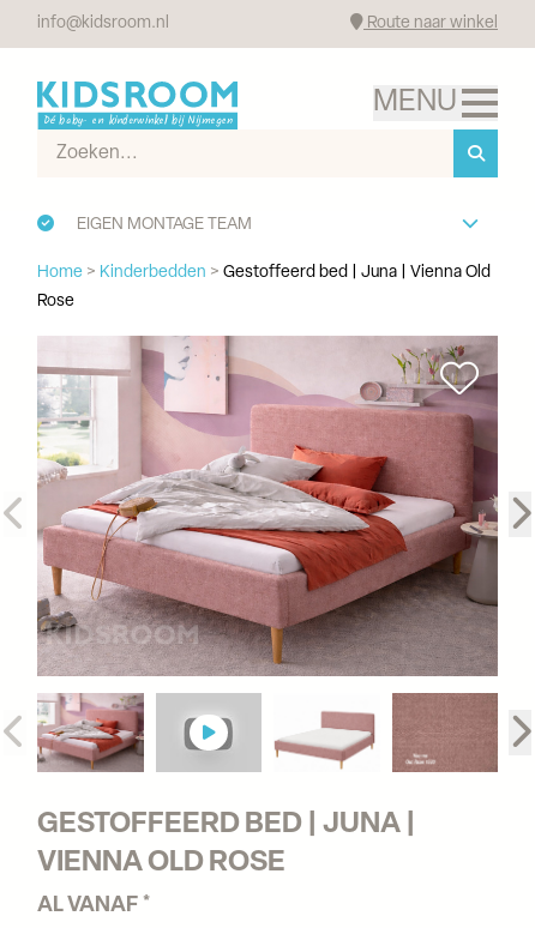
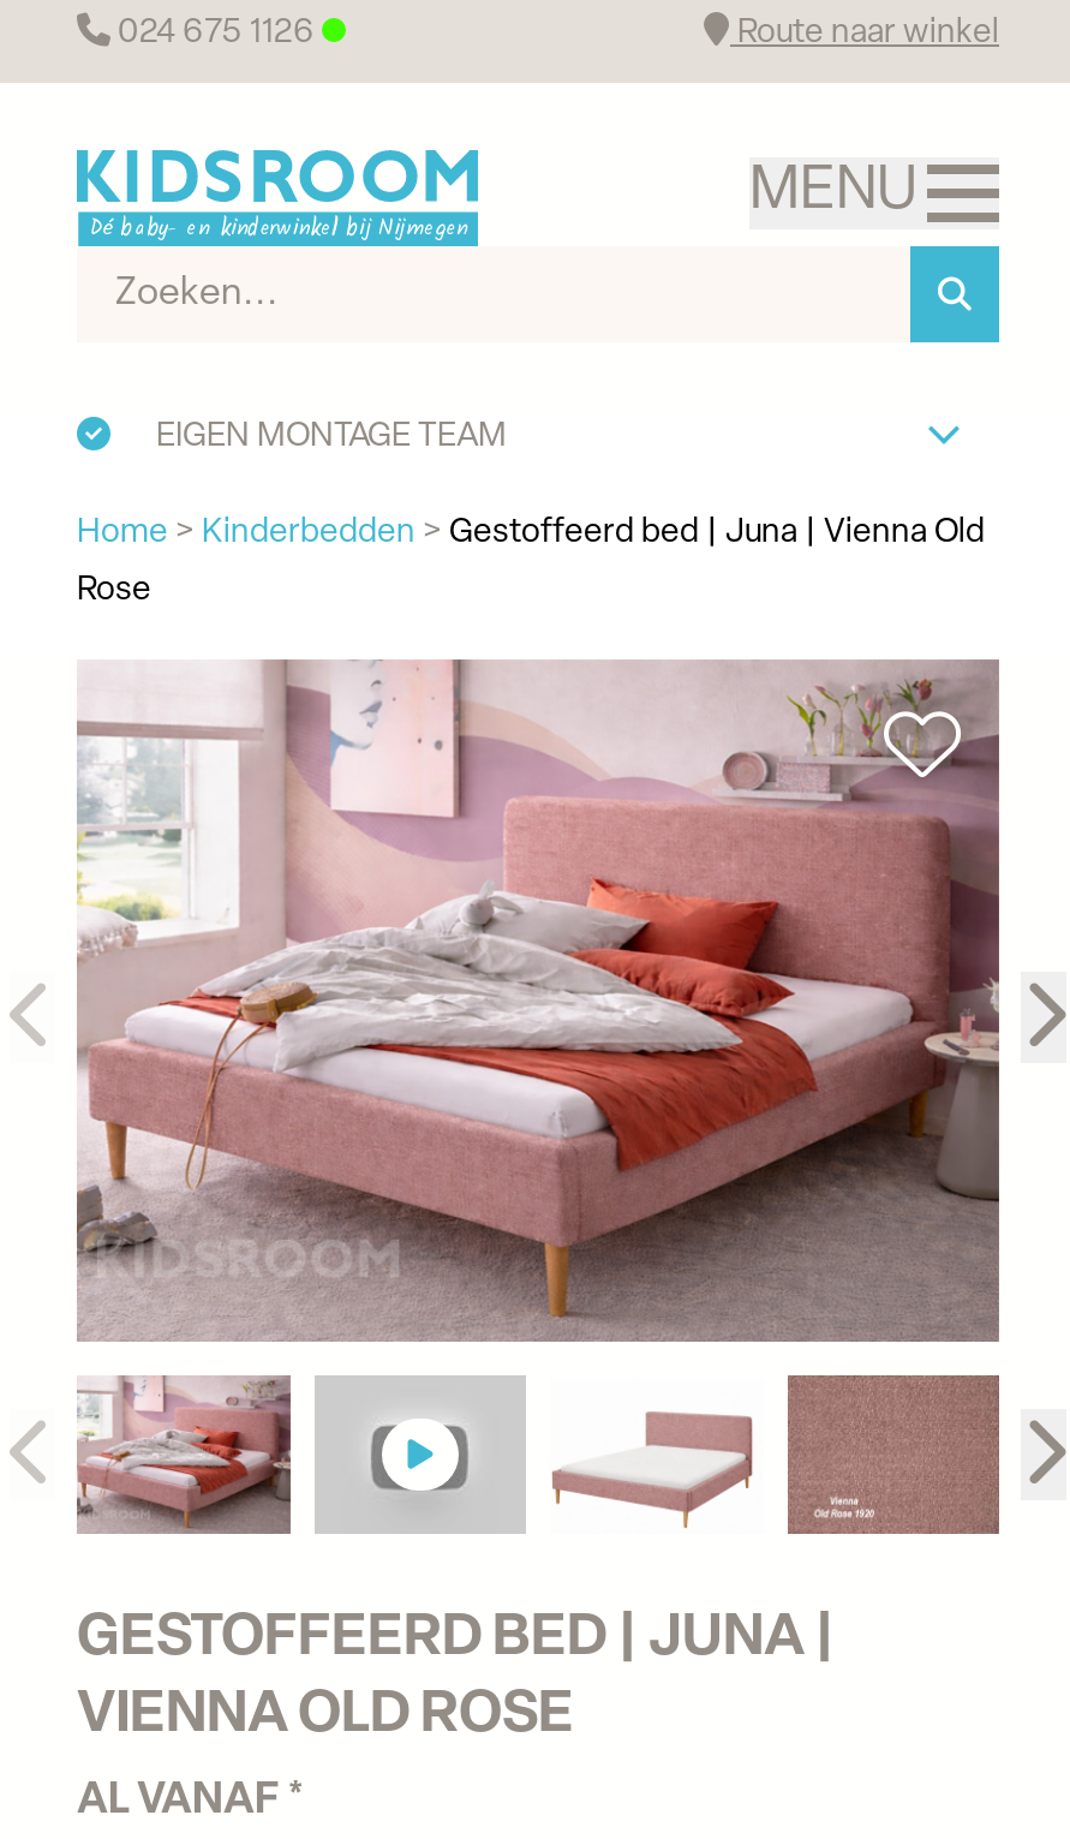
- info@kidsroom.nl
+ 024 675 1126
